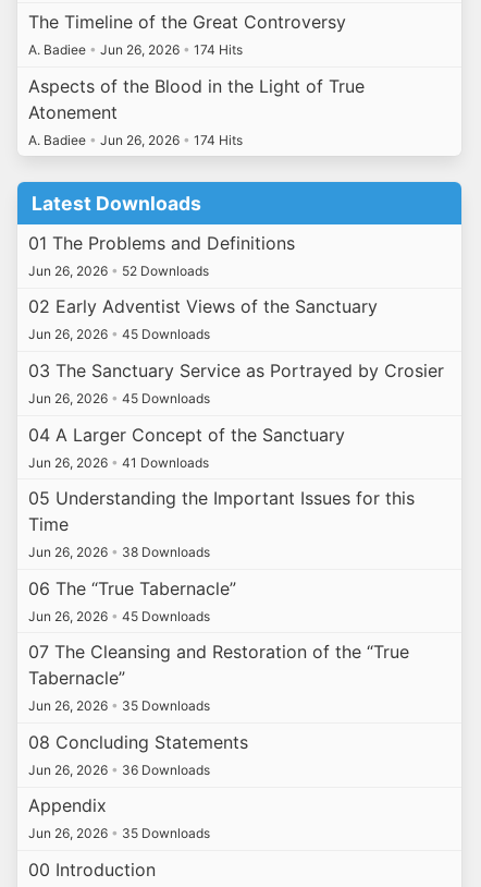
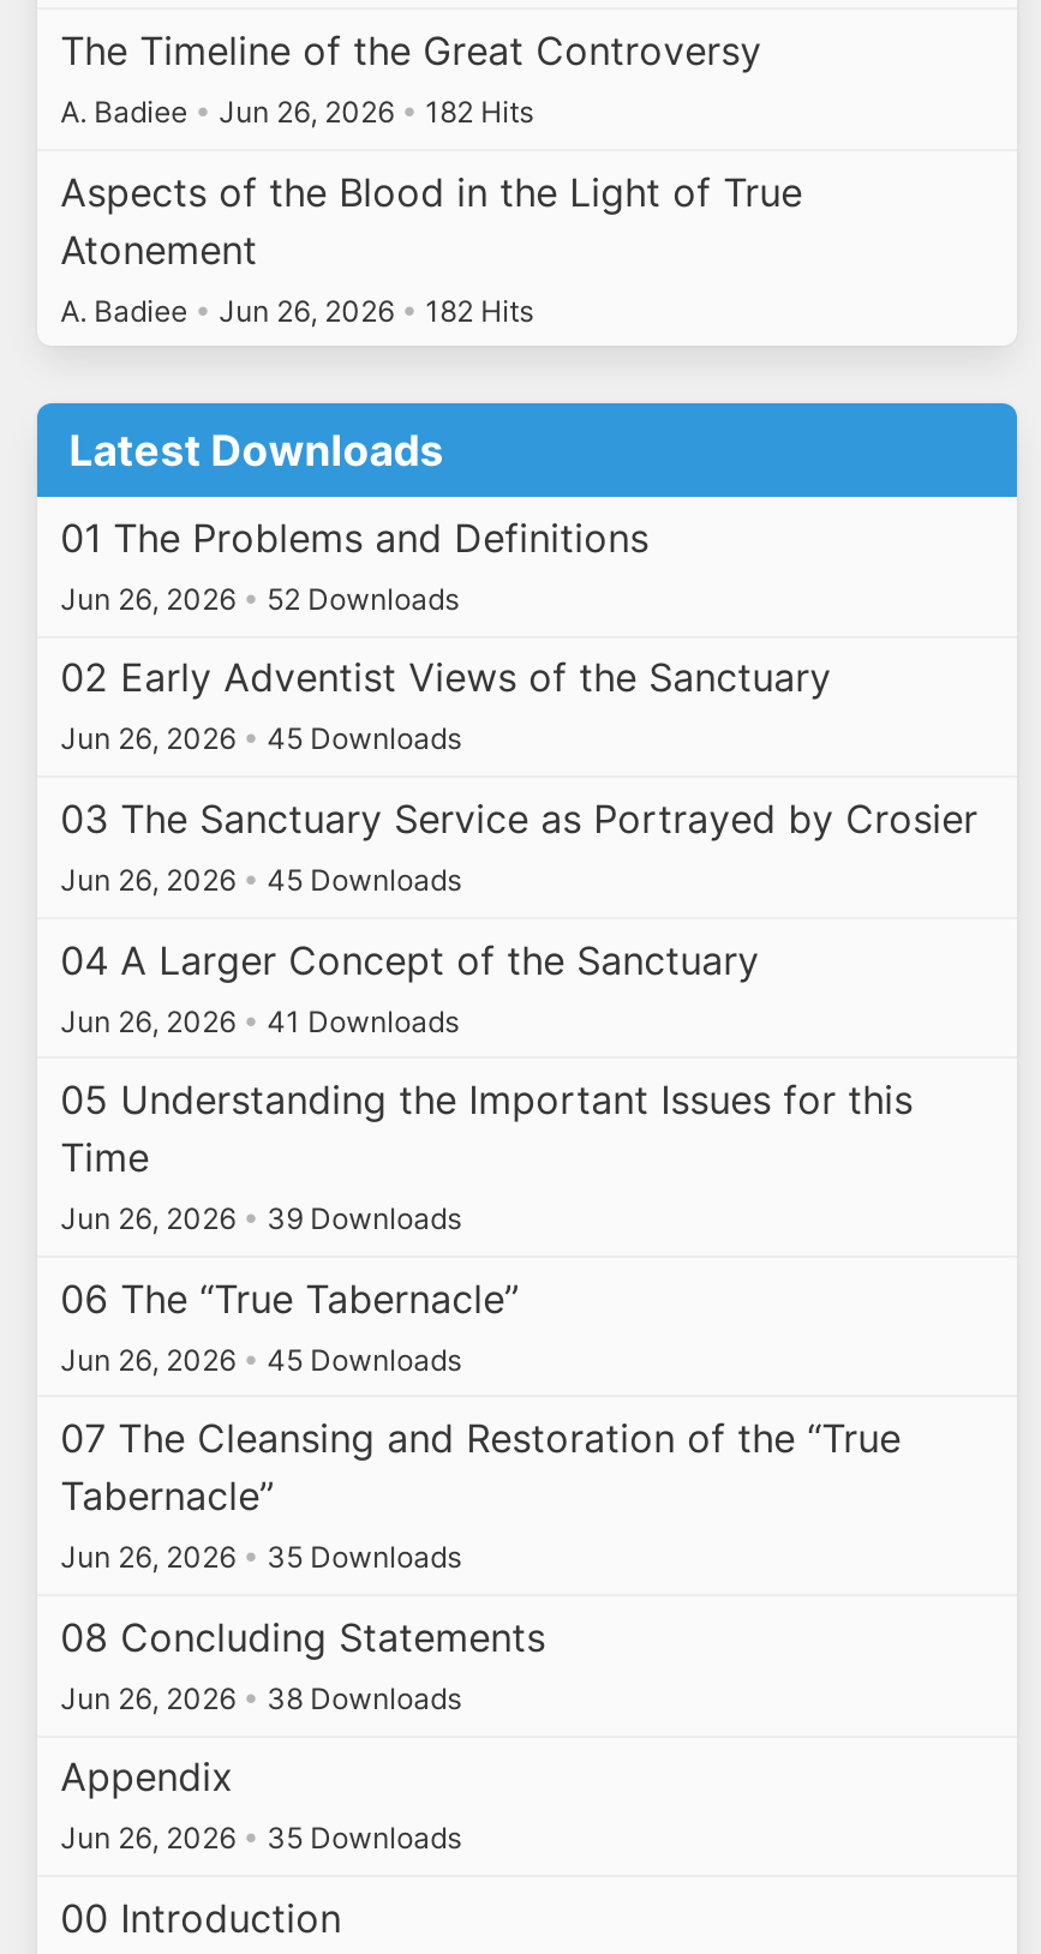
- A. Badiee • Jun 26, 2026 • 174 Hits
+ A. Badiee • Jun 26, 2026 • 182 Hits

- A. Badiee • Jun 26, 2026 • 174 Hits
+ A. Badiee • Jun 26, 2026 • 182 Hits

+ Jun 26, 2026 • 39 Downloads

moved down: Jun 26, 2026 • 38 Downloads

- Jun 26, 2026 • 36 Downloads
